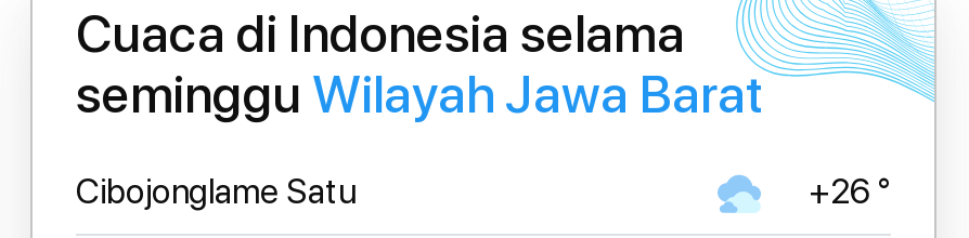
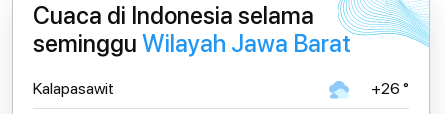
- Cibojonglame Satu
+ Kalapasawit
